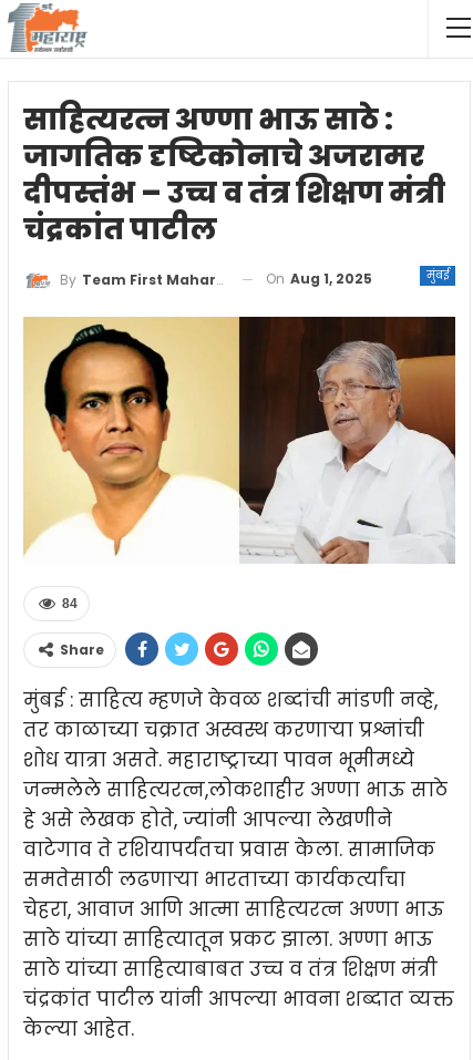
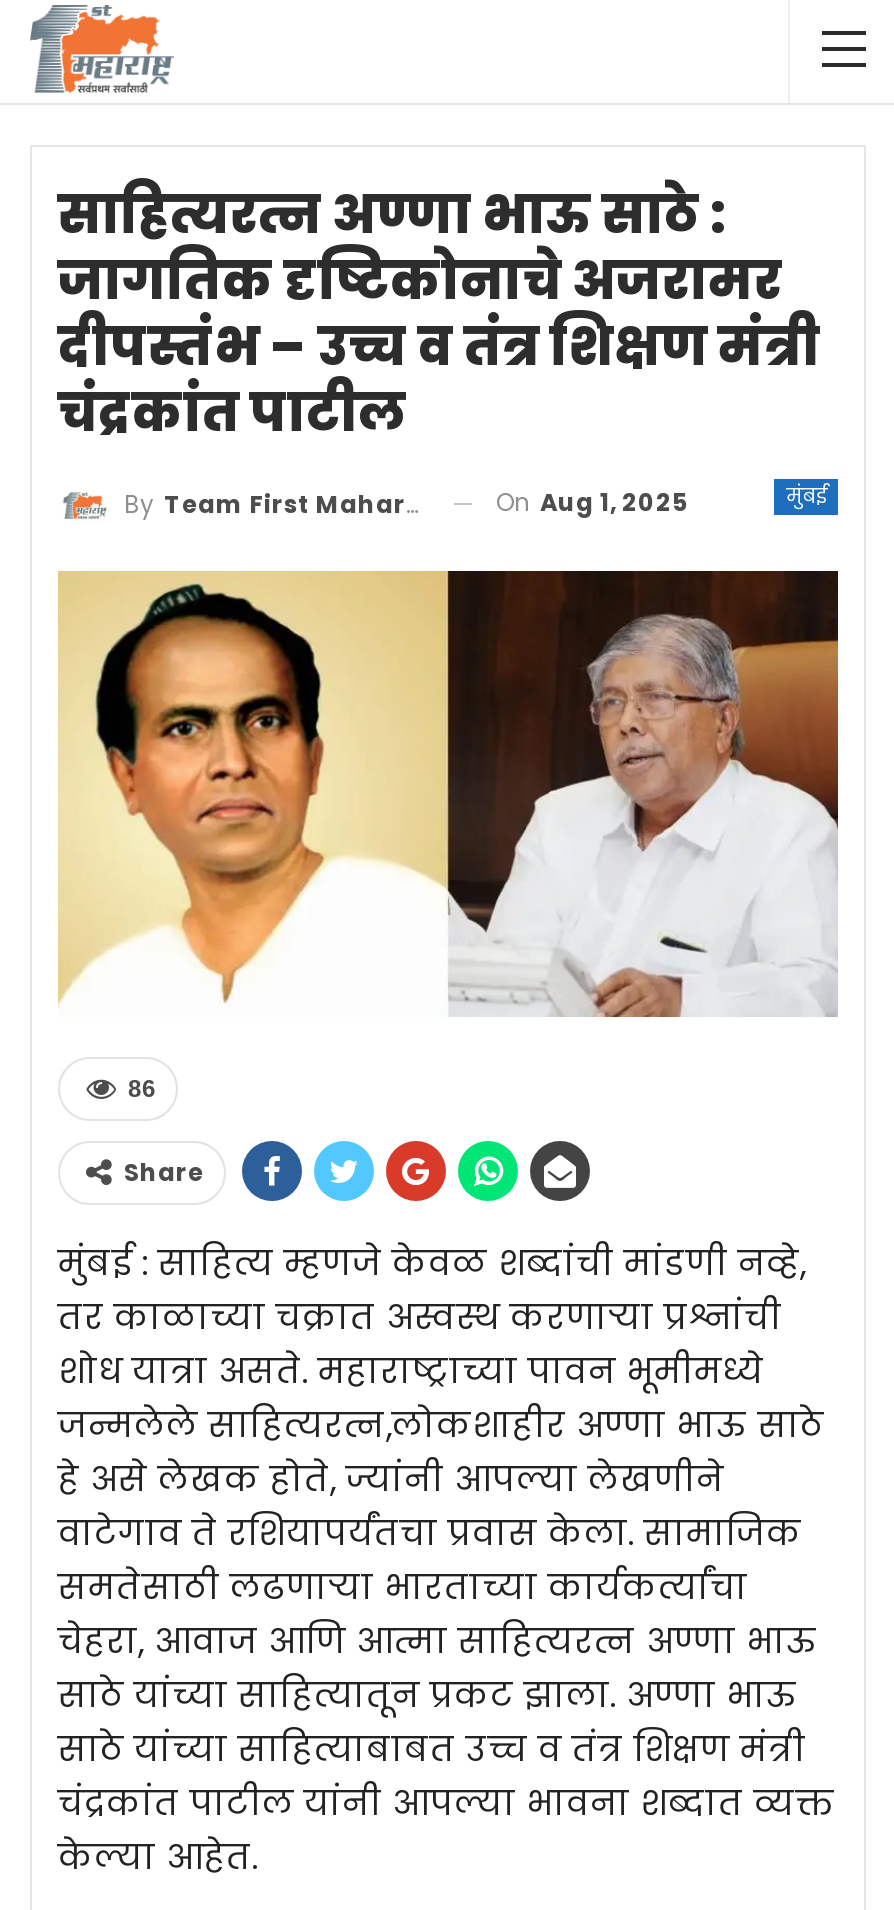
- 84
+ 86
